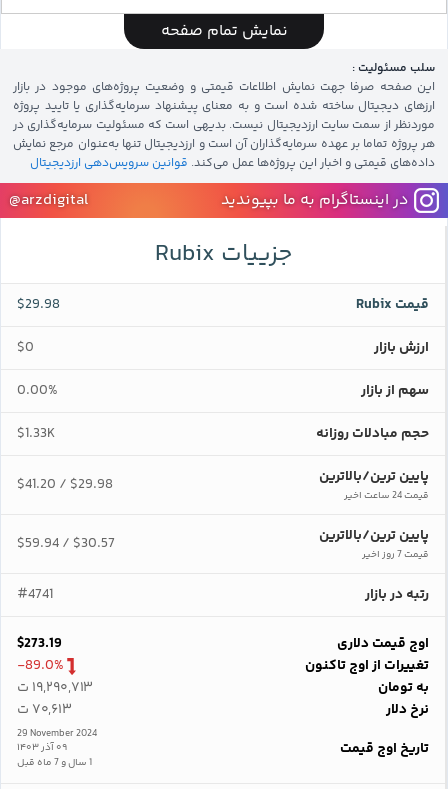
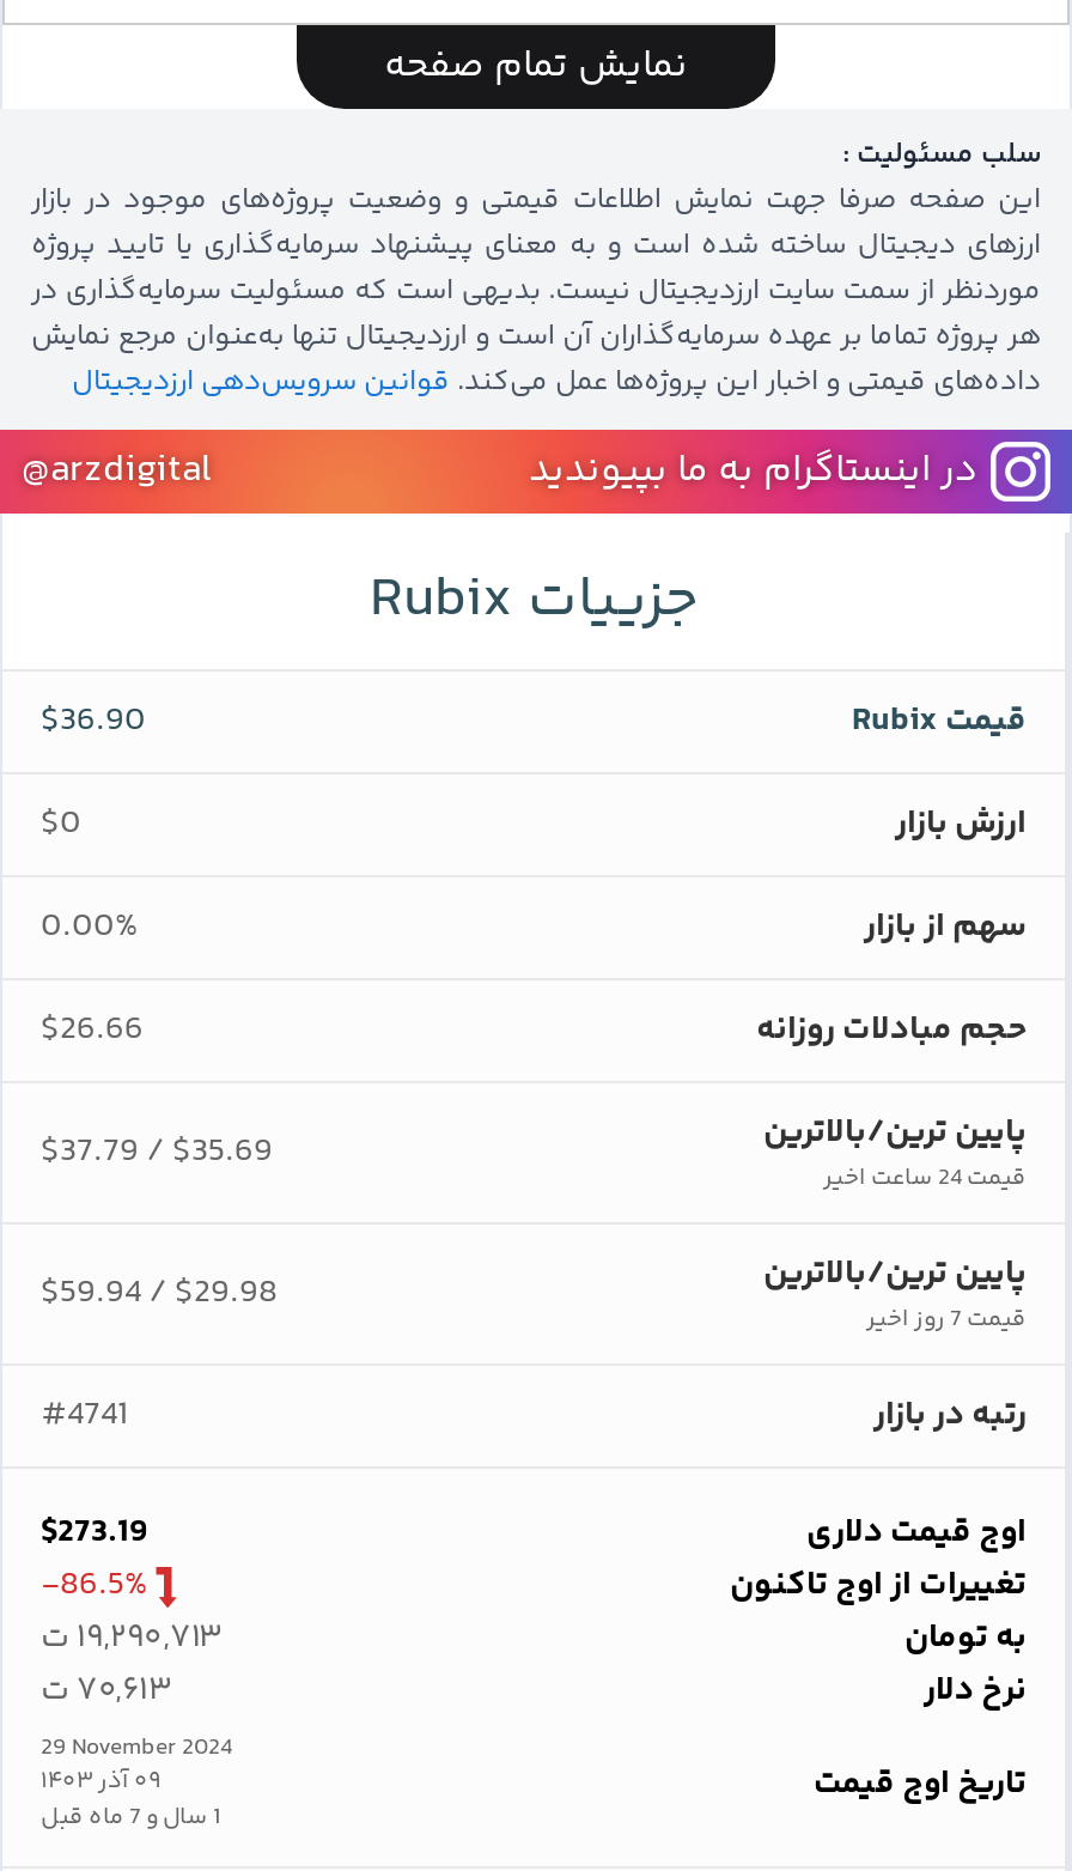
- $29.98
+ $36.90

- $1.33K
+ $26.66

- $41.20 / $29.98
+ $37.79 / $35.69

- $59.94 / $30.57
+ $59.94 / $29.98

- -89.0%
+ -86.5%
